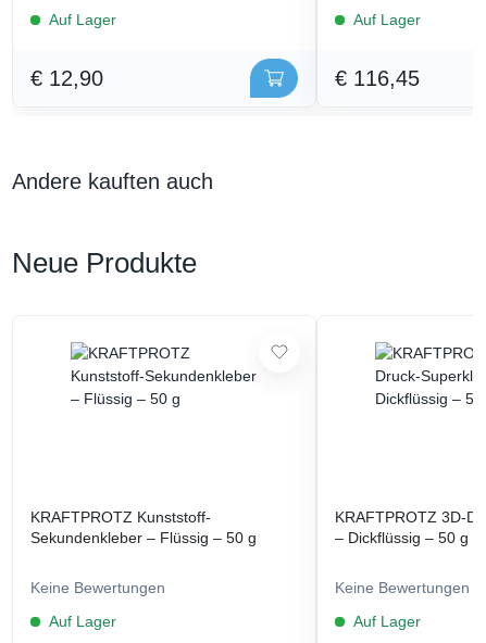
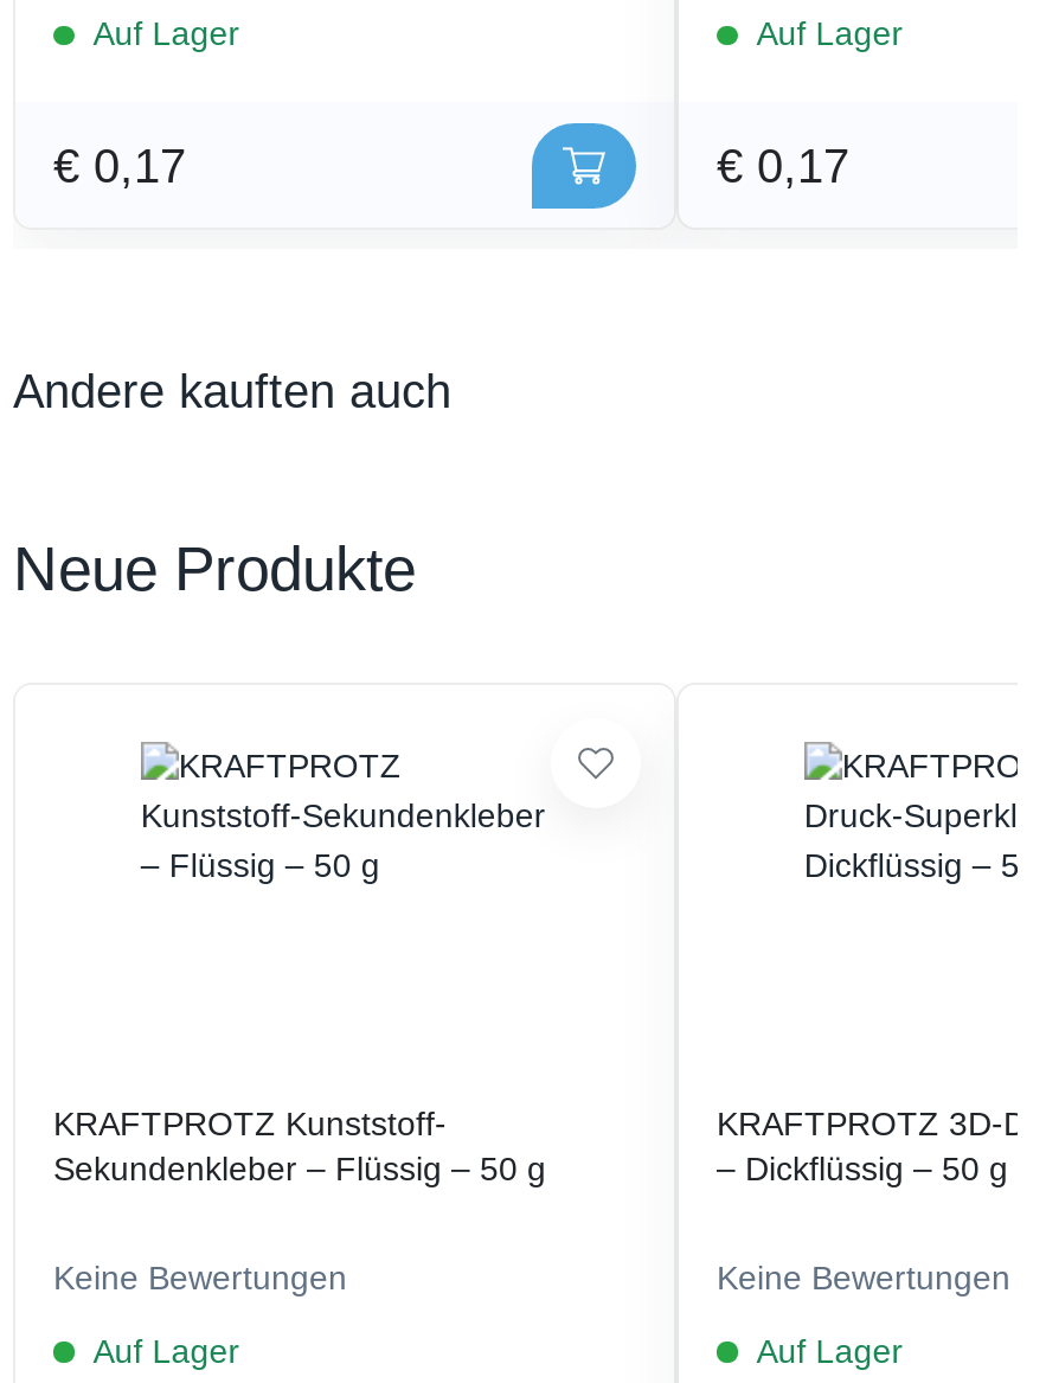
- € 12,90
+ € 0,17

- € 116,45
+ € 0,17
